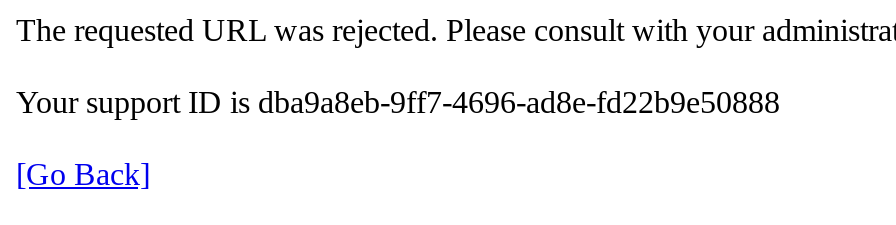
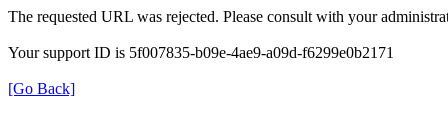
- Your support ID is dba9a8eb-9ff7-4696-ad8e-fd22b9e50888
+ Your support ID is 5f007835-b09e-4ae9-a09d-f6299e0b2171
